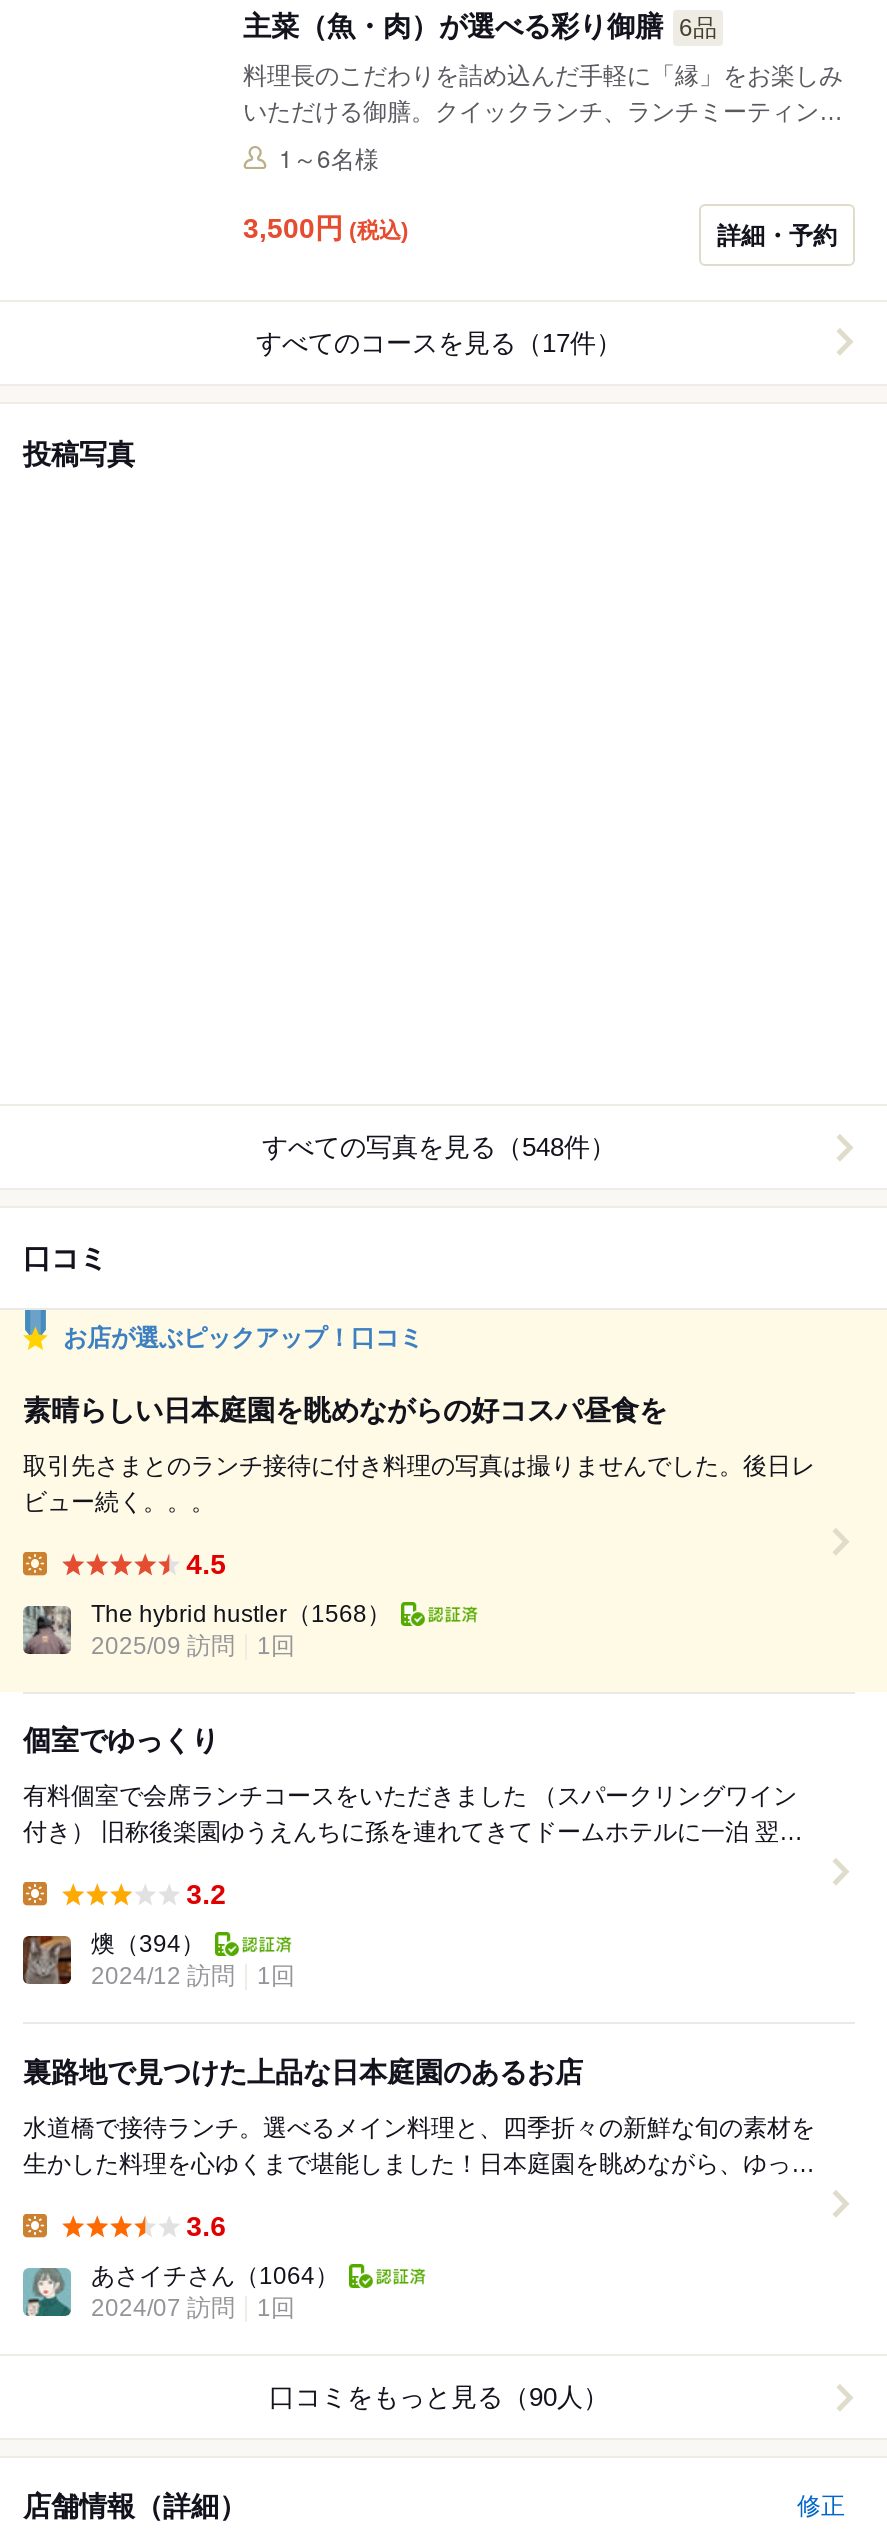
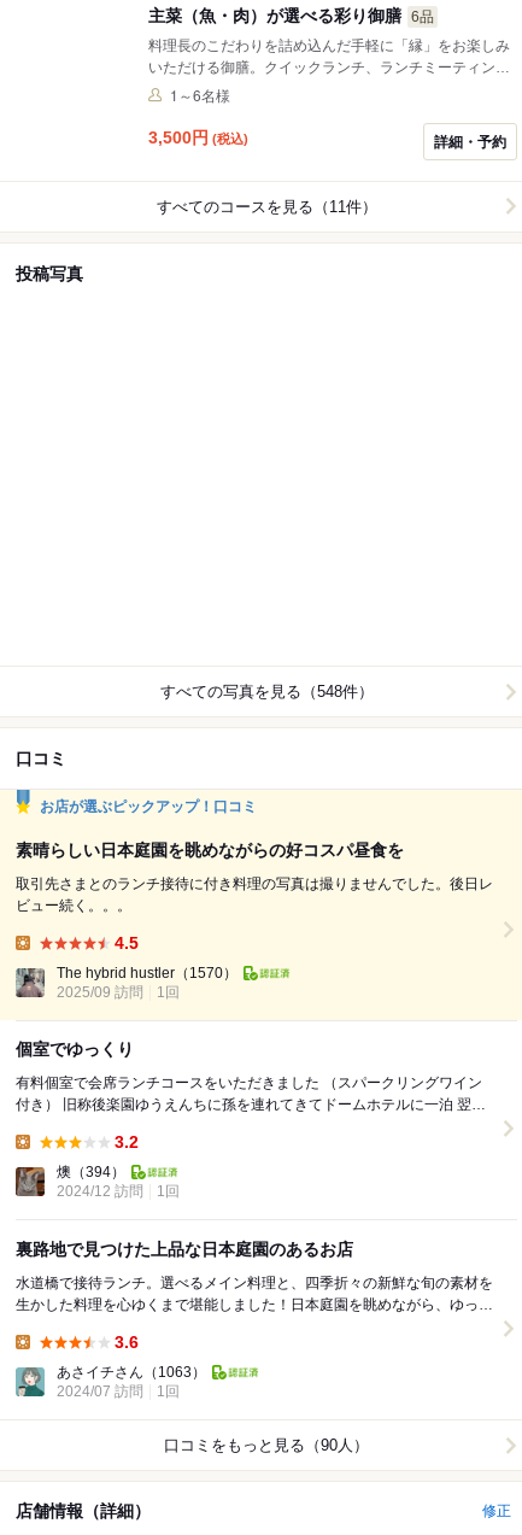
- すべてのコースを見る（17件）
+ すべてのコースを見る（11件）

- The hybrid hustler（1568）
+ The hybrid hustler（1570）

- あさイチさん（1064）
+ あさイチさん（1063）
